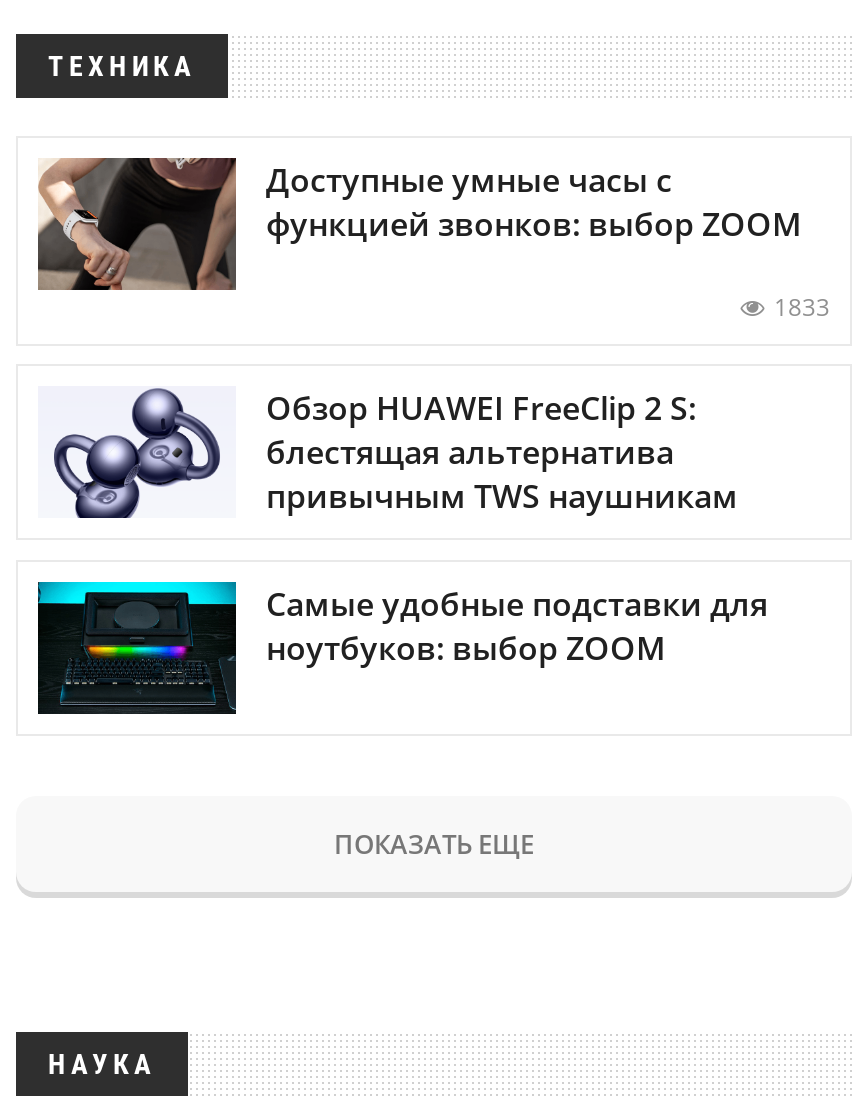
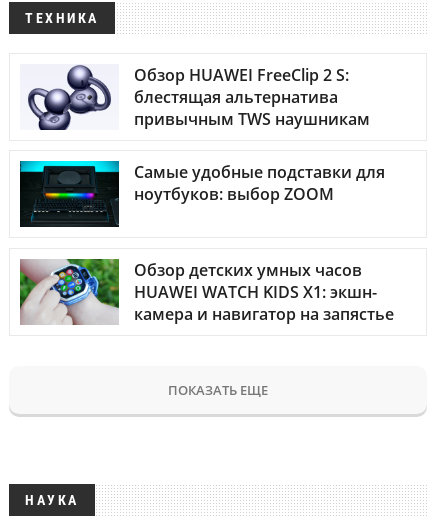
- [image]
- Доступные умные часы с
- функцией звонков: выбор ZOOM
- 1833

moved up: [image] | Обзор HUAWEI FreeClip 2 S: | блестящая альтернатива | привычным TWS наушникам | Самые удобные подставки для | ноутбуков: выбор ZOOM

+ [image]
+ Обзор детских умных часов
+ HUAWEI WATCH KIDS X1: экшн-
+ камера и навигатор на запястье
